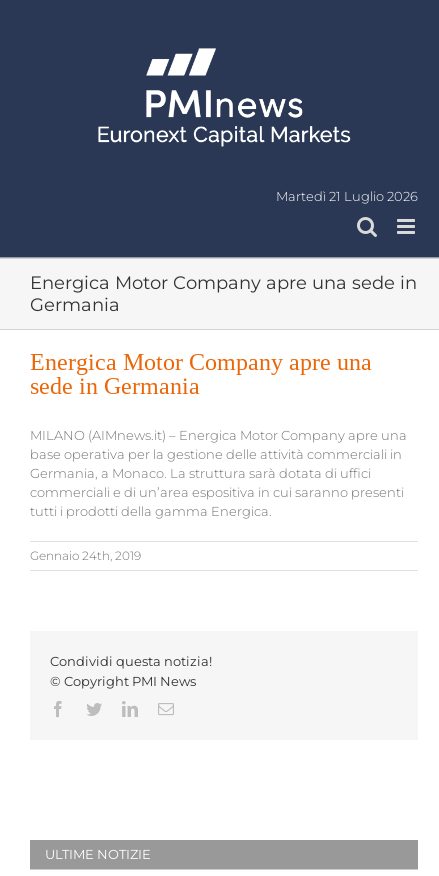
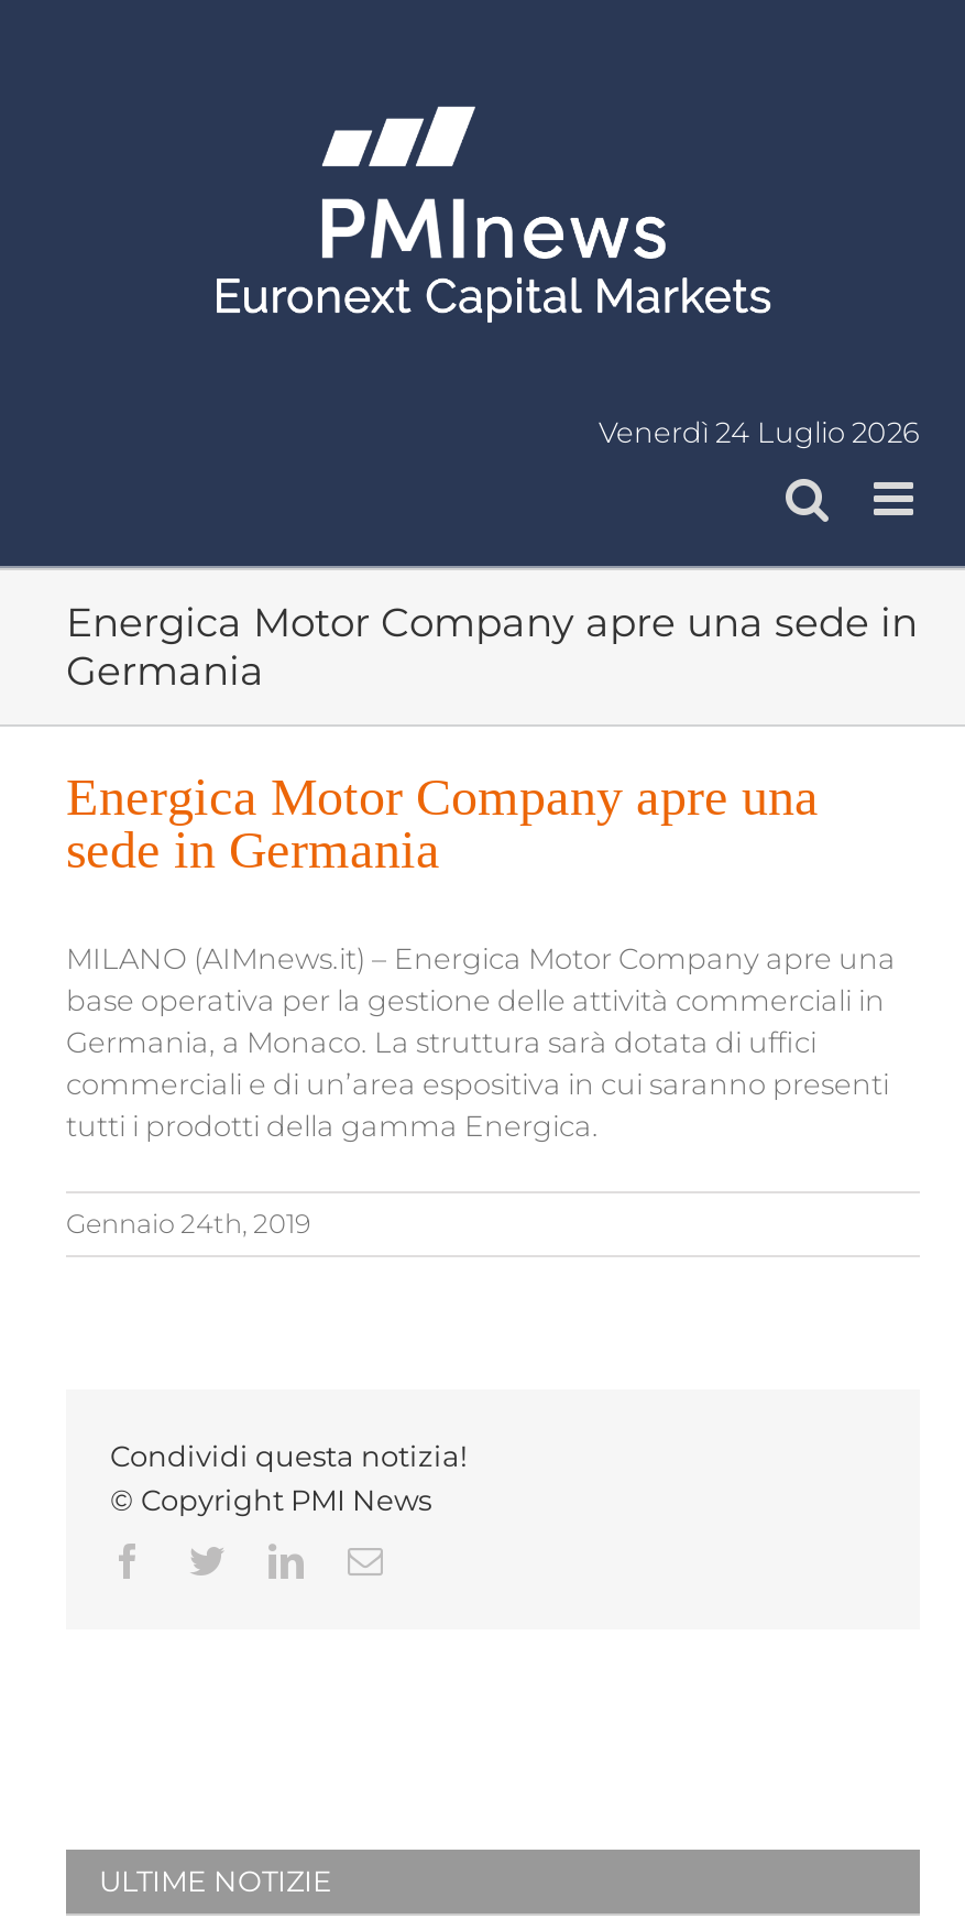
- Martedì 21 Luglio 2026
+ Venerdì 24 Luglio 2026
